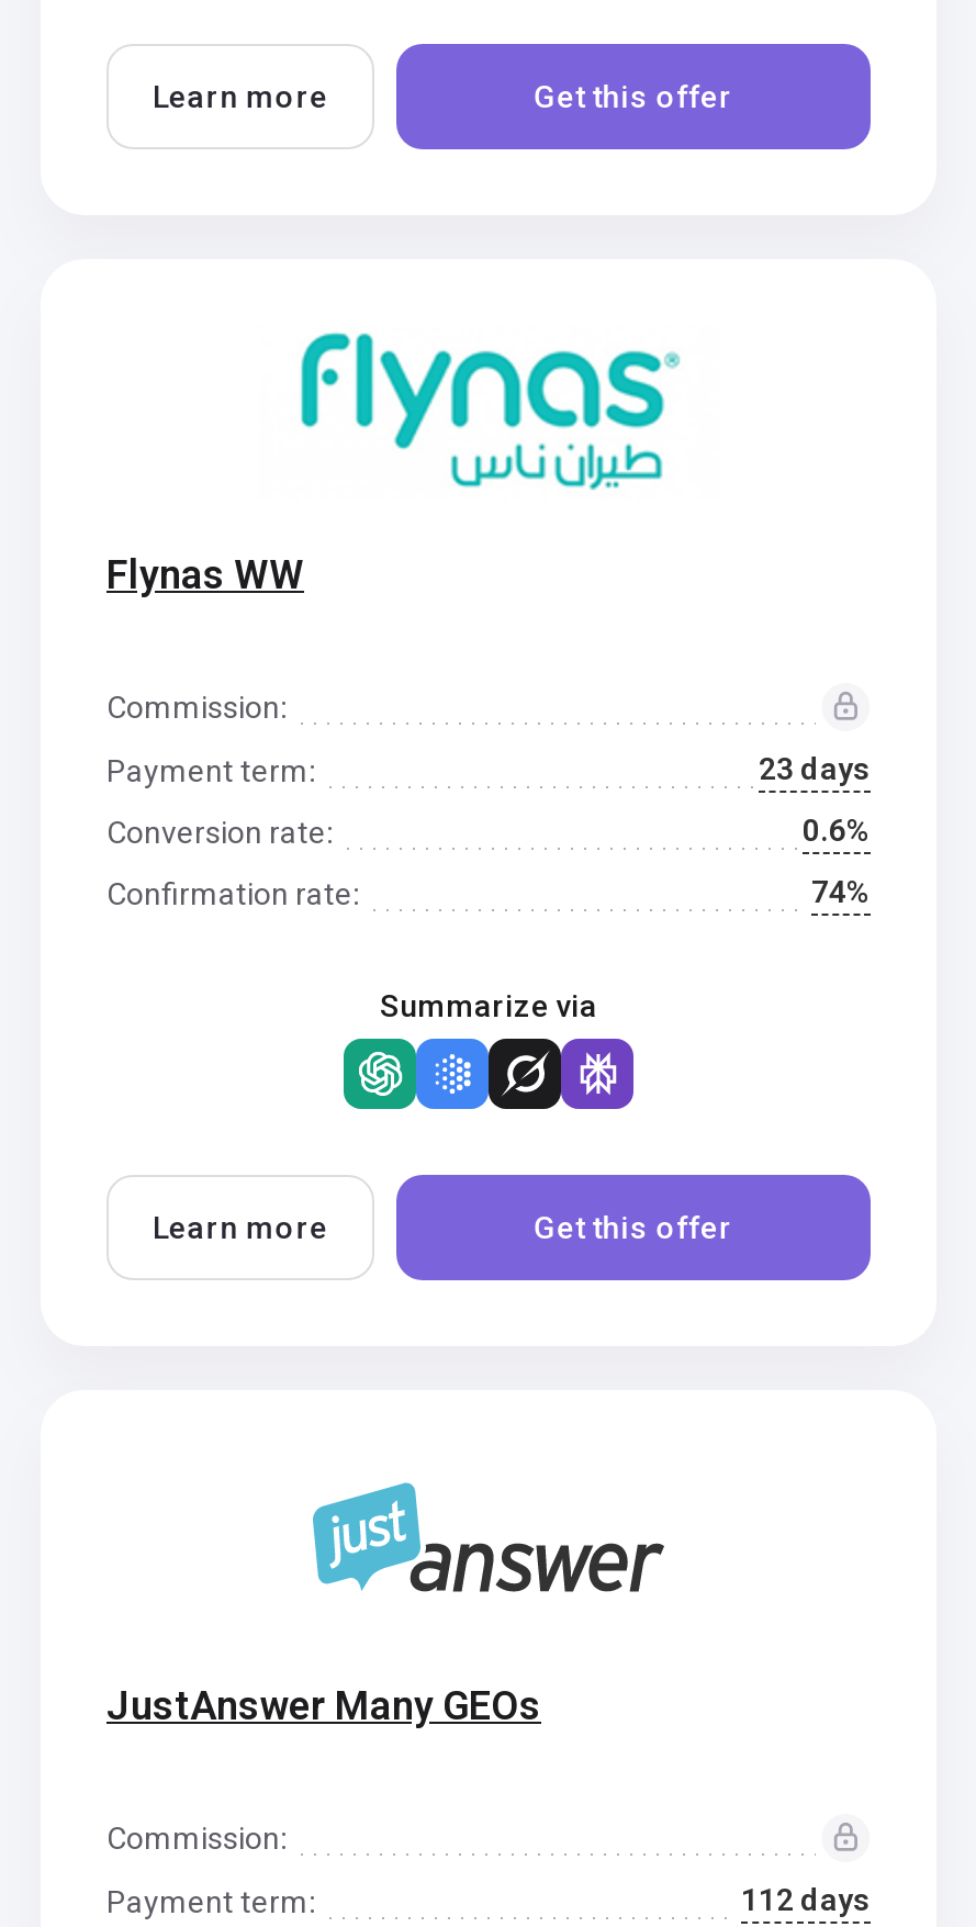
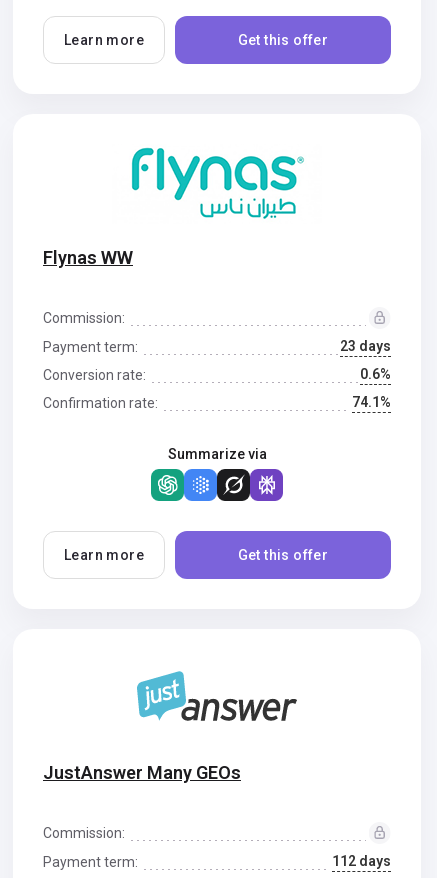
- 74%
+ 74.1%
